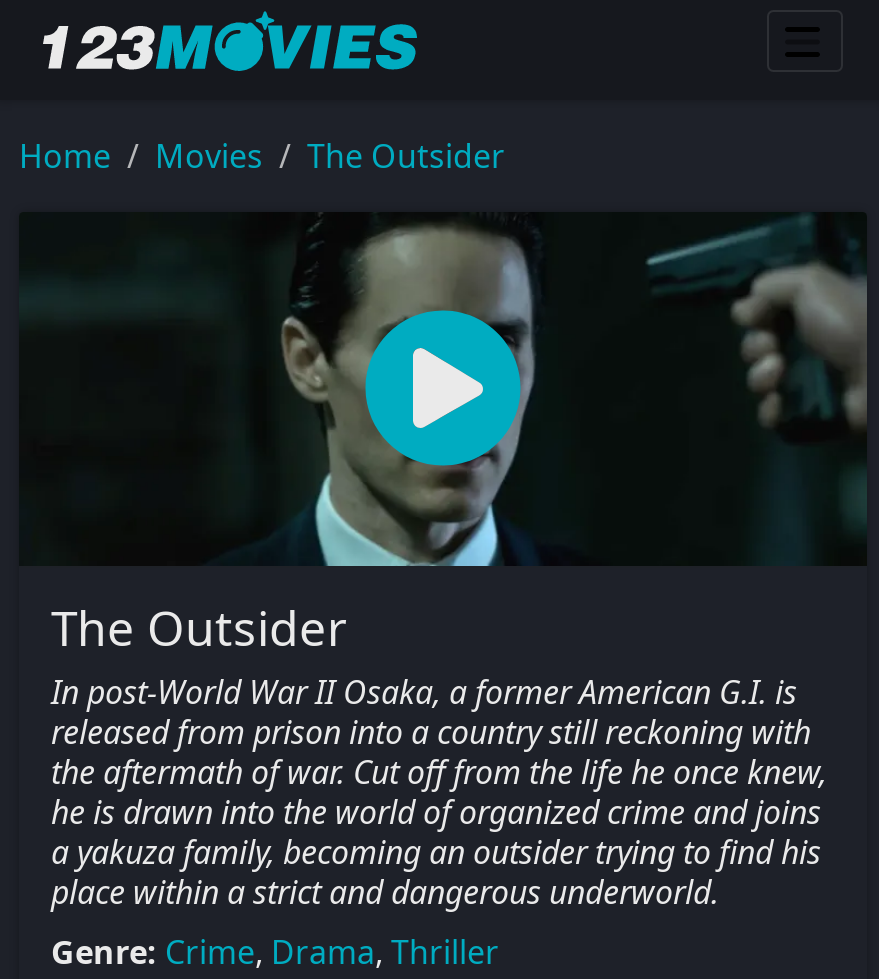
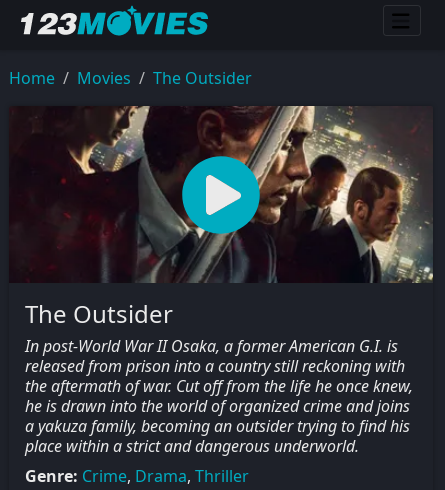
- [image]
+ [image]
